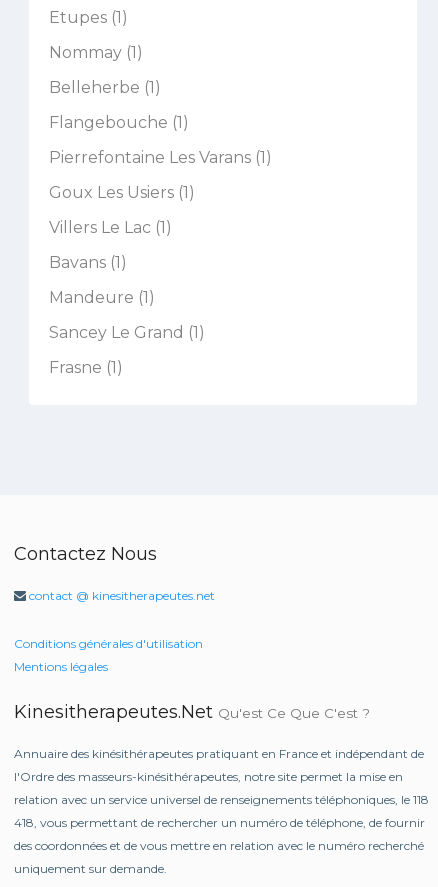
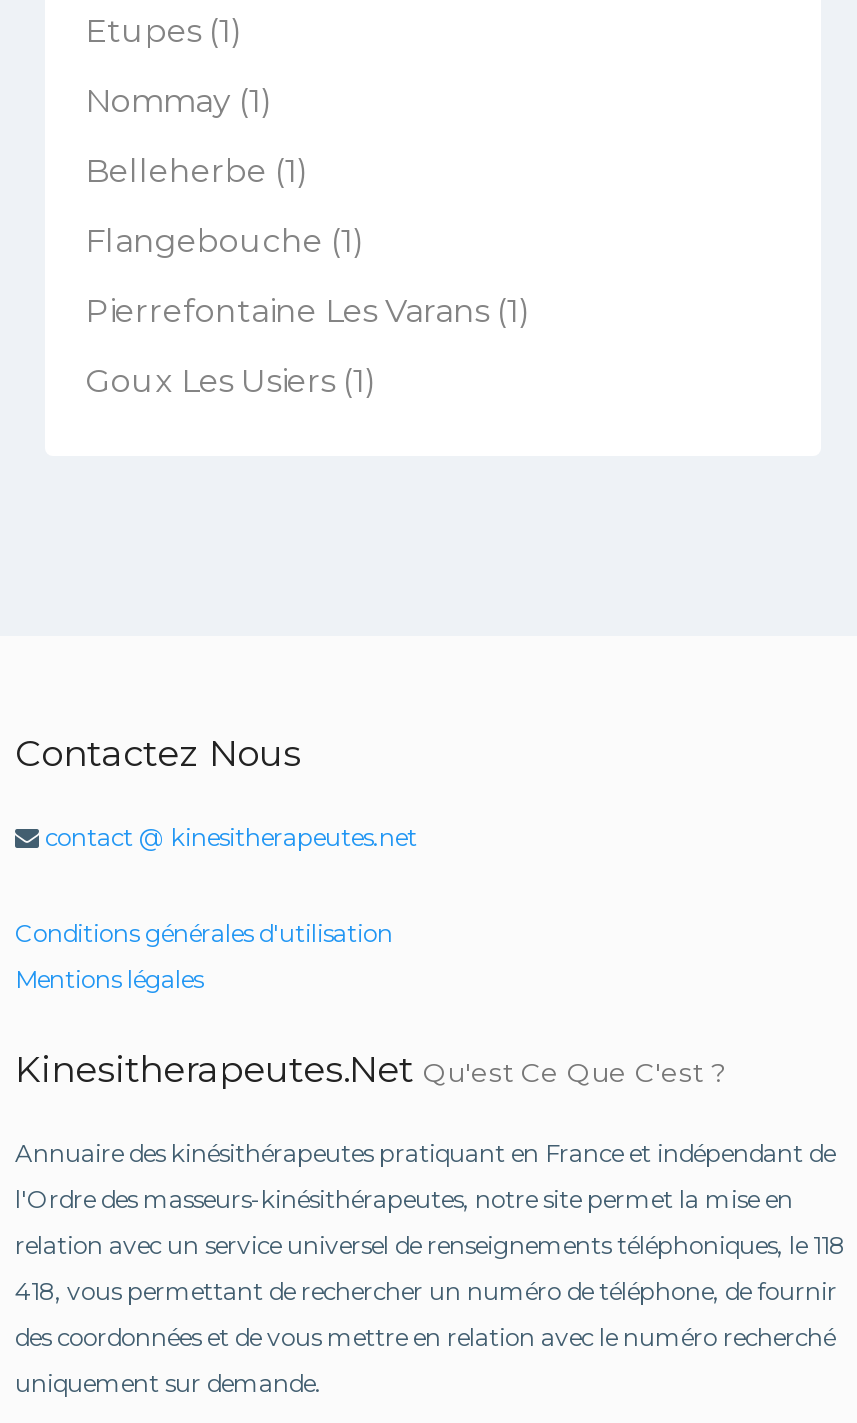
- Villers Le Lac (1)
- Bavans (1)
- Mandeure (1)
- Sancey Le Grand (1)
- Frasne (1)
